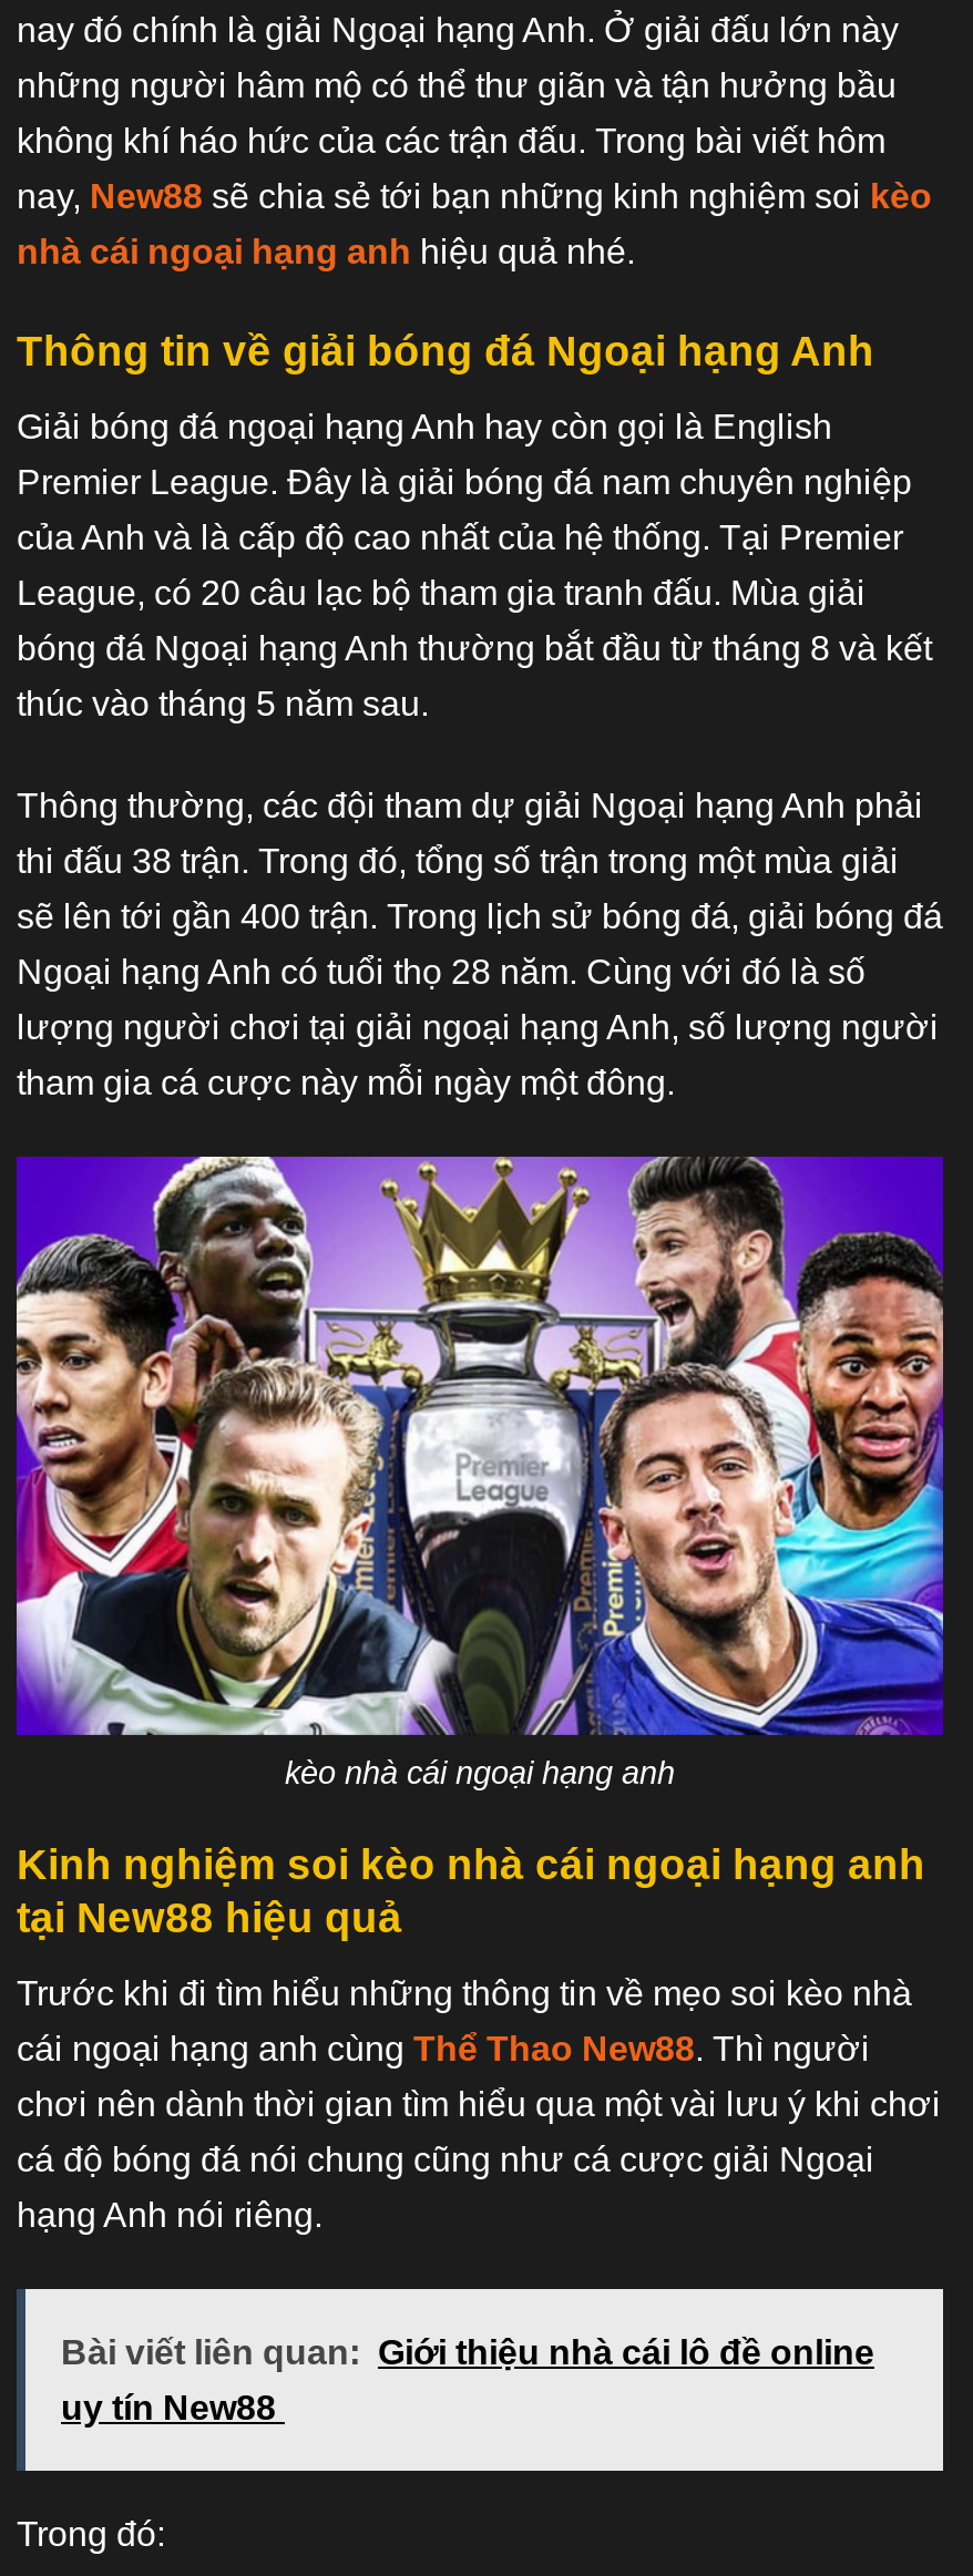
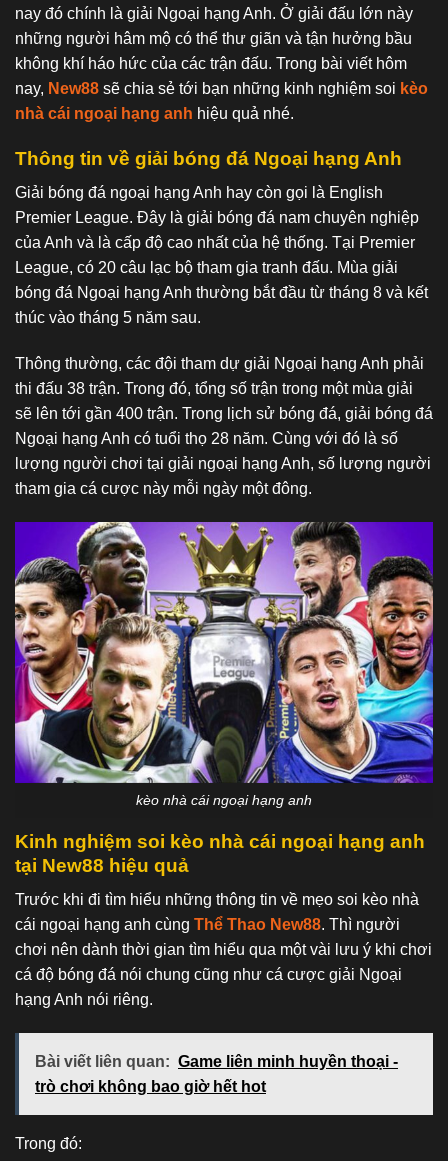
- Bài viết liên quan: Giới thiệu nhà cái lô đề online
+ Bài viết liên quan: Game liên minh huyền thoại -

- uy tín New88
+ trò chơi không bao giờ hết hot
